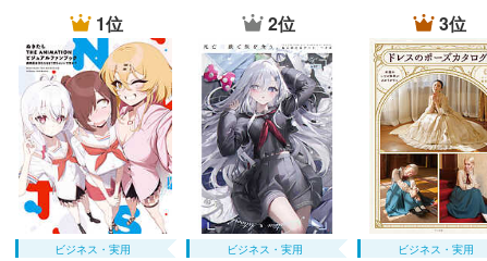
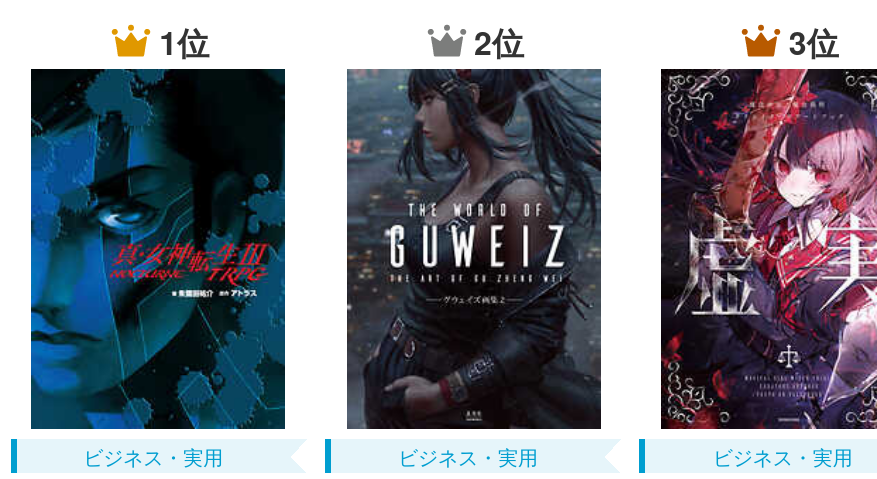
- [image]
+ [image]

- [image]
+ [image]

- [image]
+ [image]
